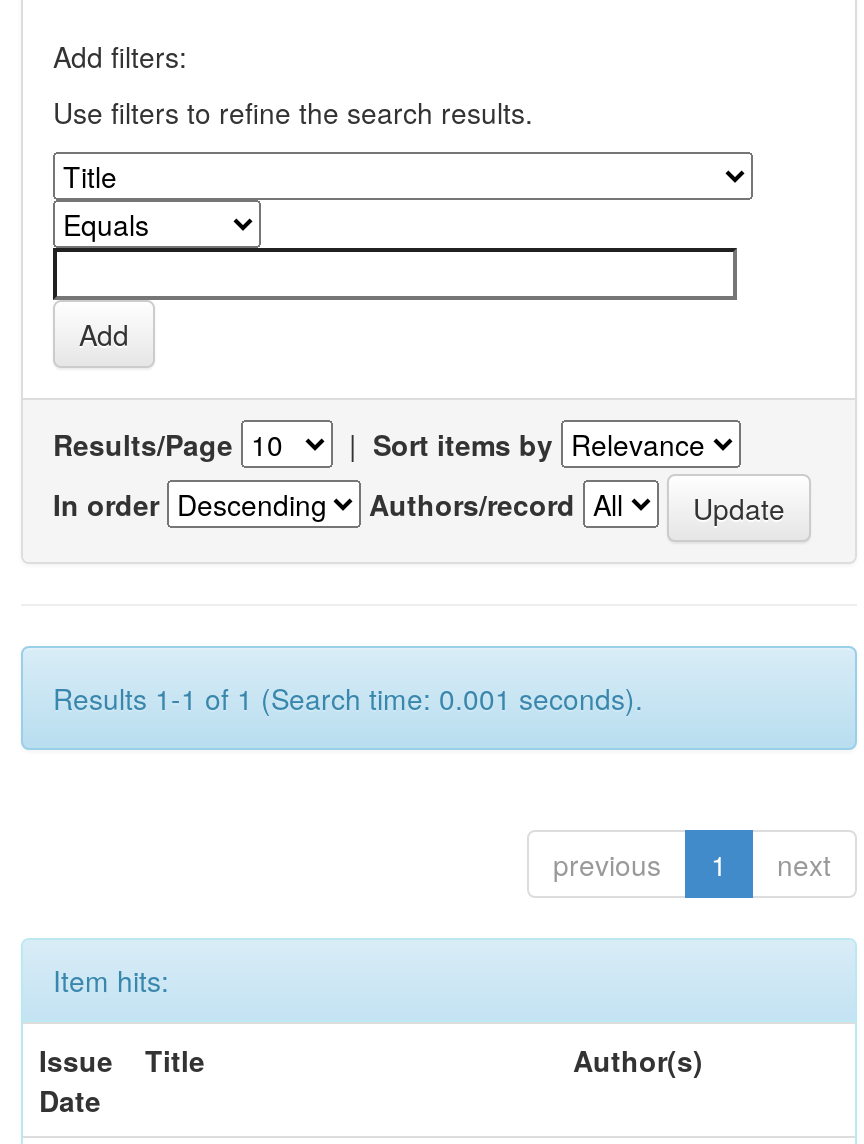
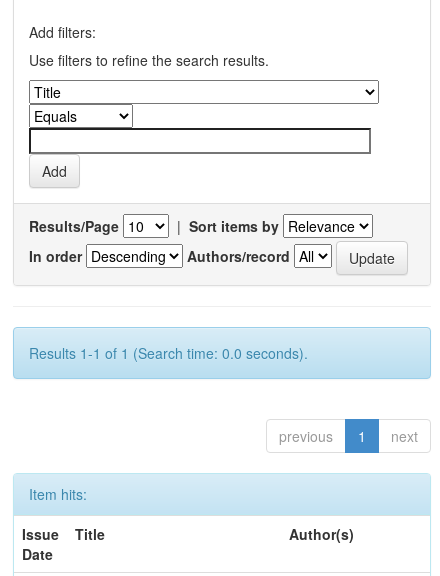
- Results 1-1 of 1 (Search time: 0.001 seconds).
+ Results 1-1 of 1 (Search time: 0.0 seconds).
